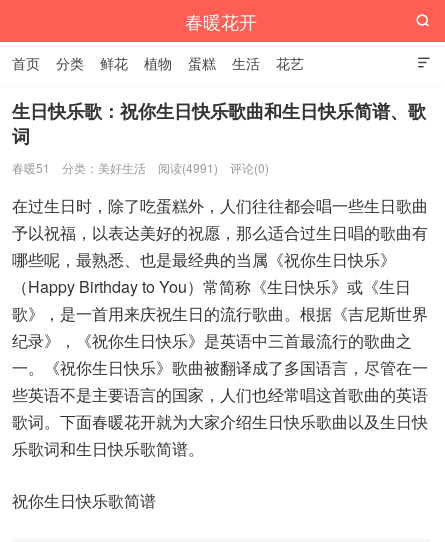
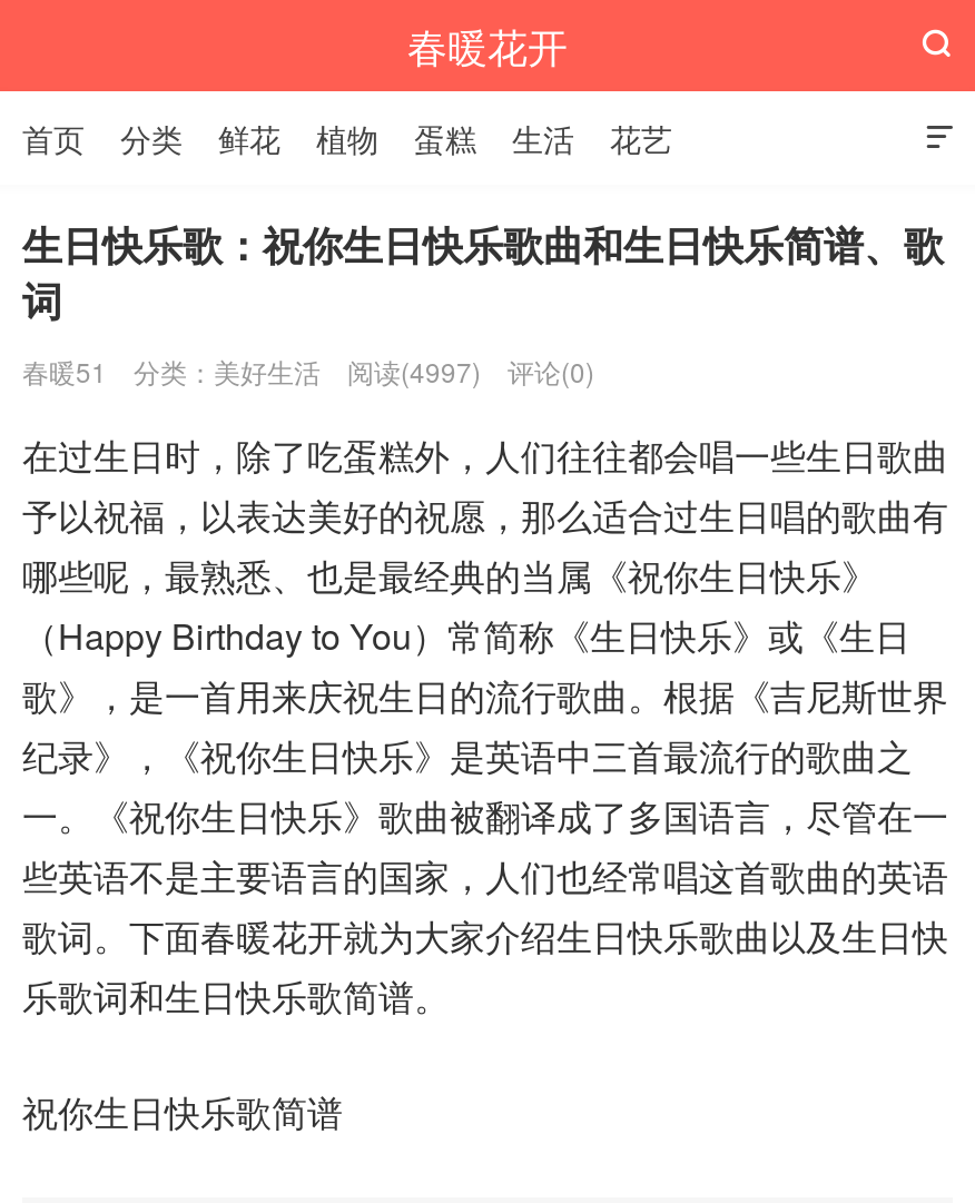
- 春暖51 分类：美好生活 阅读(4991) 评论(0)
+ 春暖51 分类：美好生活 阅读(4997) 评论(0)
